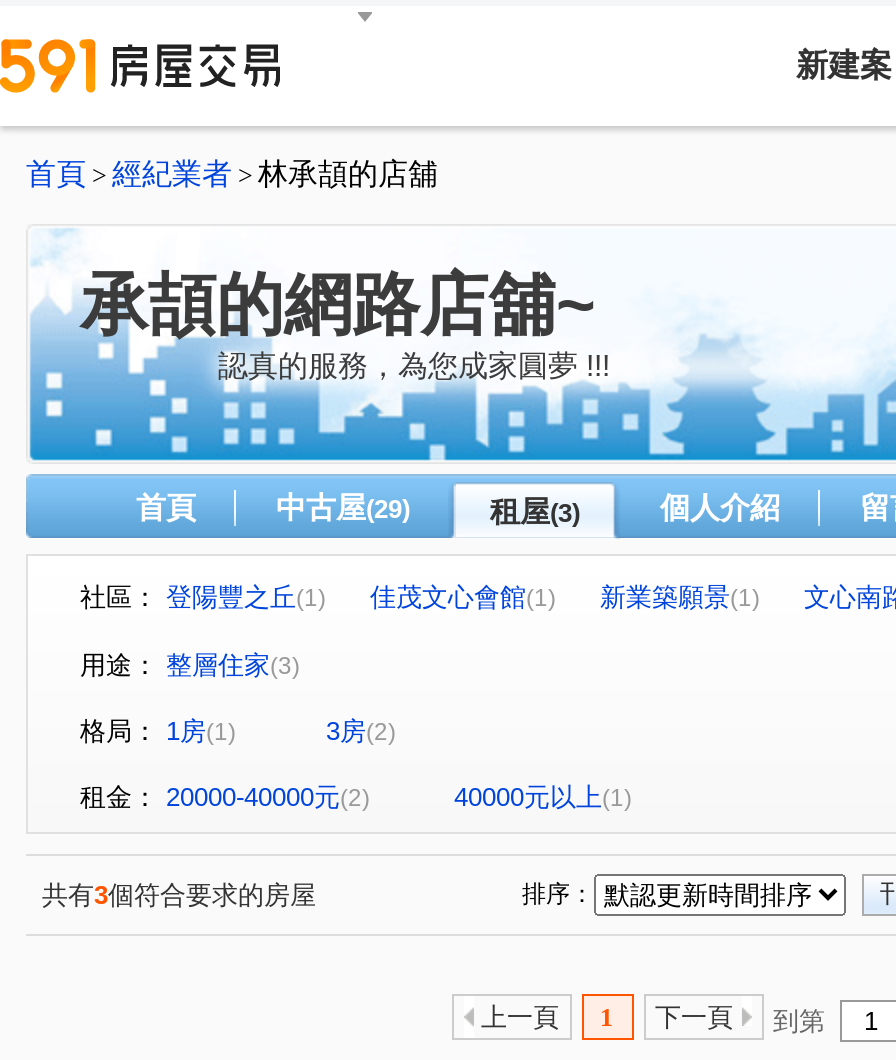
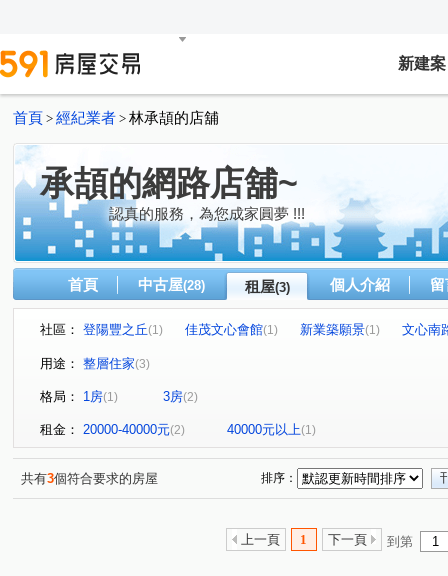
- 中古屋(29)
+ 中古屋(28)
